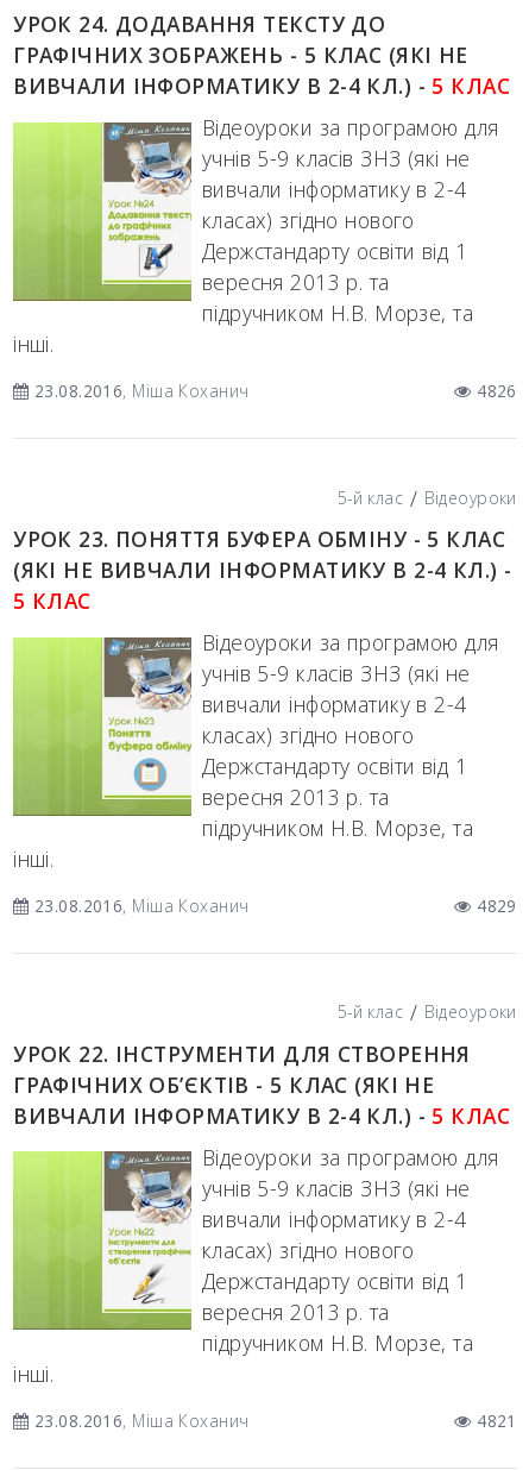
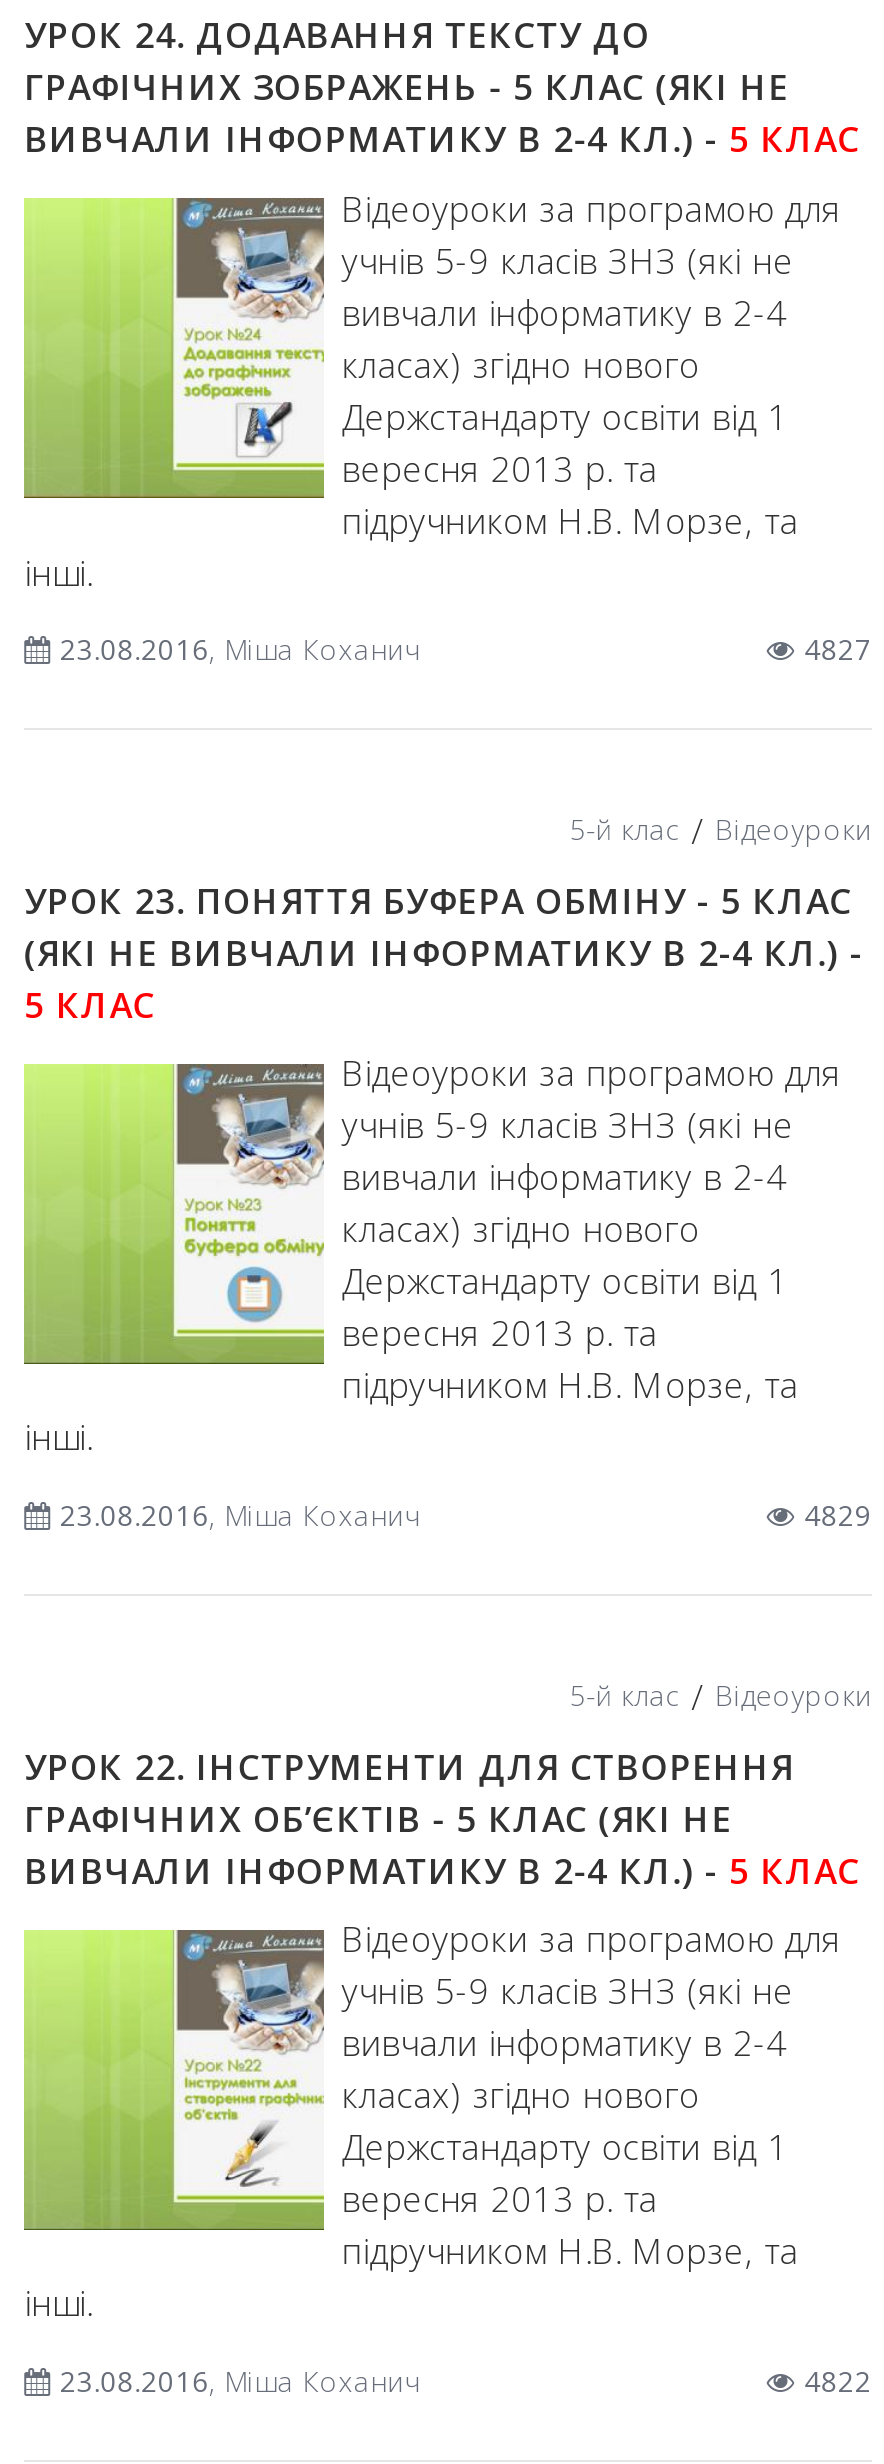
- 4826
+ 4827

- 4821
+ 4822
